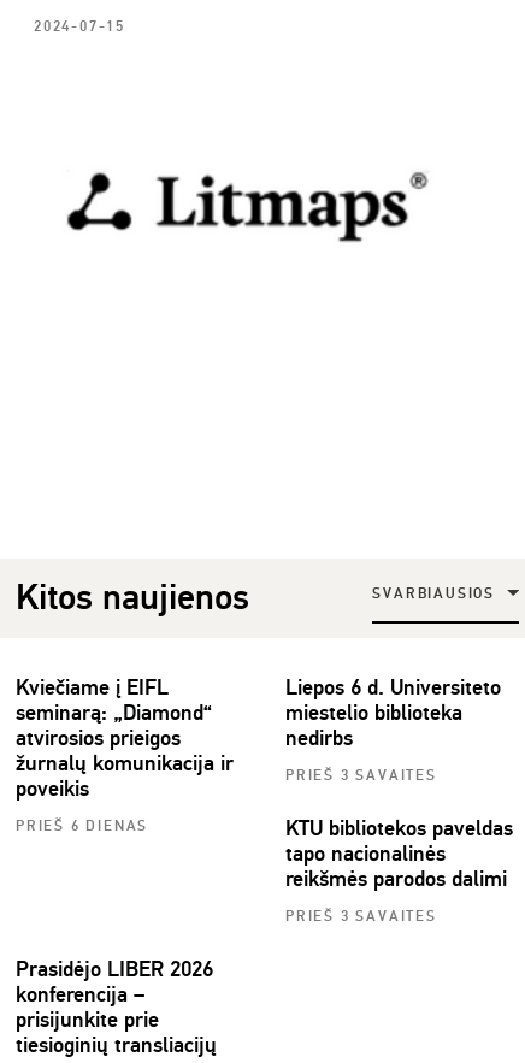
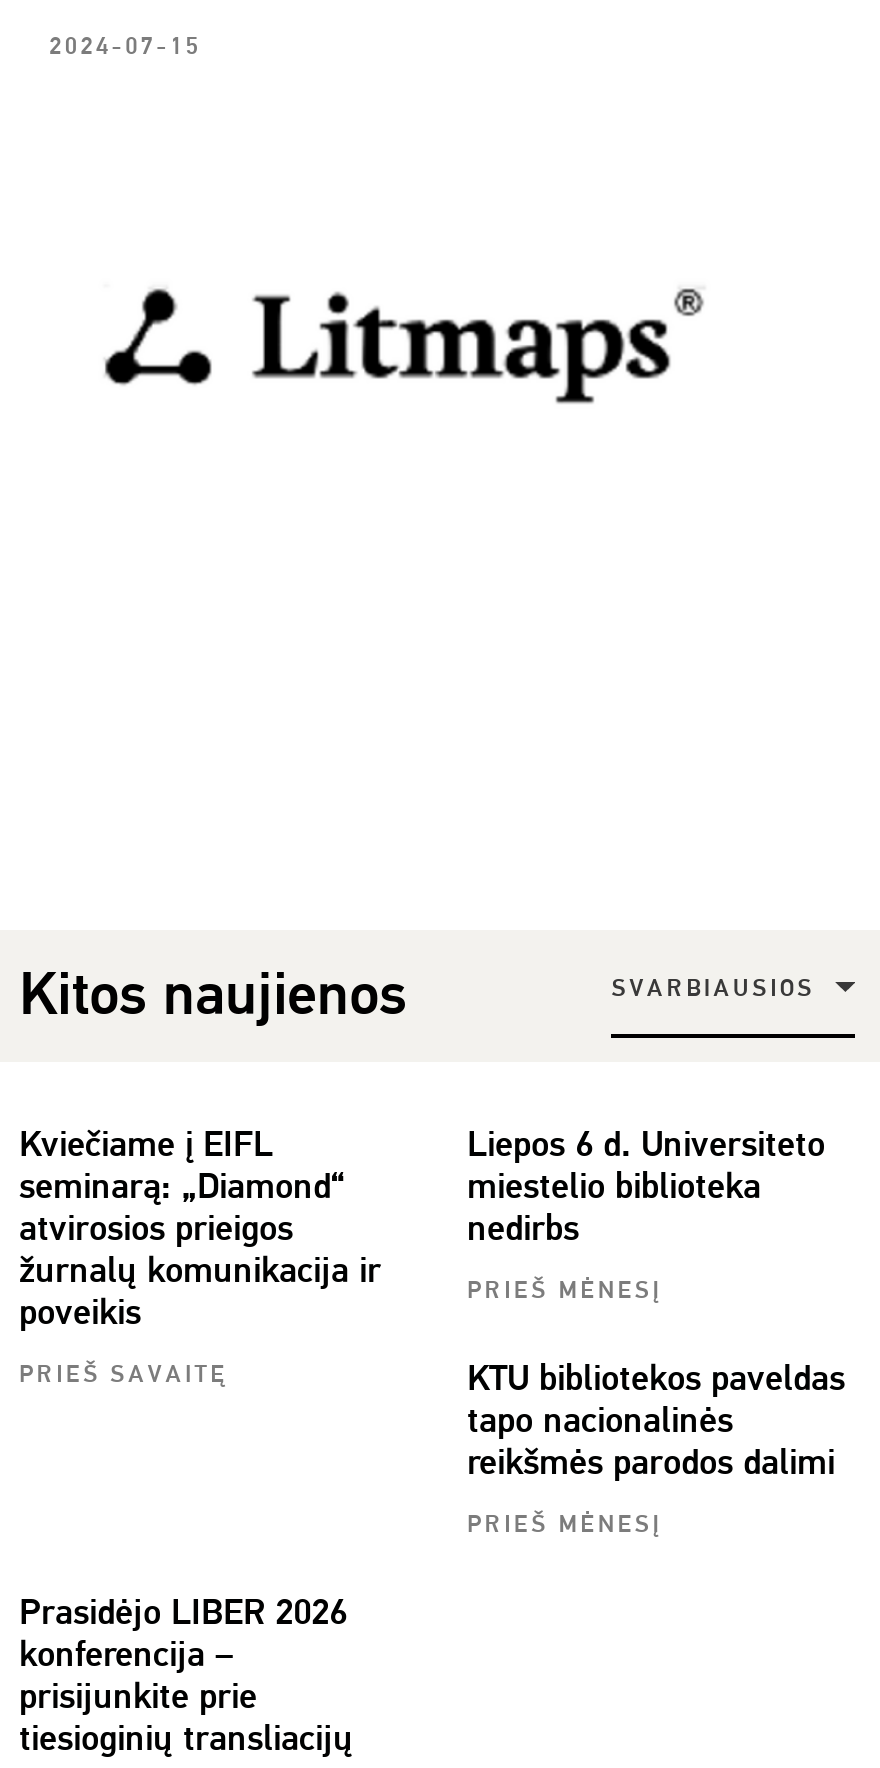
- PRIEŠ 3 SAVAITES
+ PRIEŠ MĖNESĮ

- PRIEŠ 6 DIENAS
+ PRIEŠ SAVAITĘ

- PRIEŠ 3 SAVAITES
+ PRIEŠ MĖNESĮ
